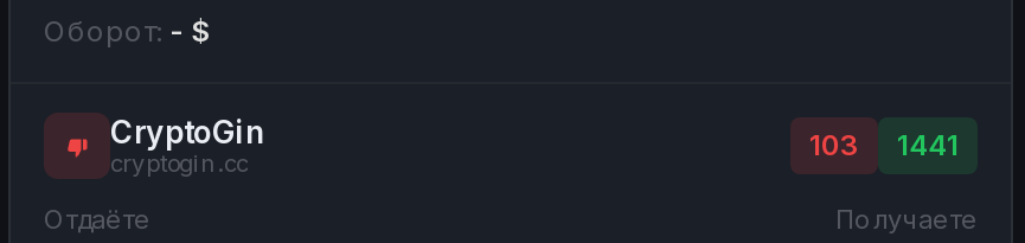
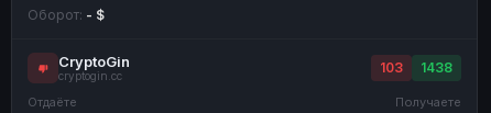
- 103 1441
+ 103 1438
